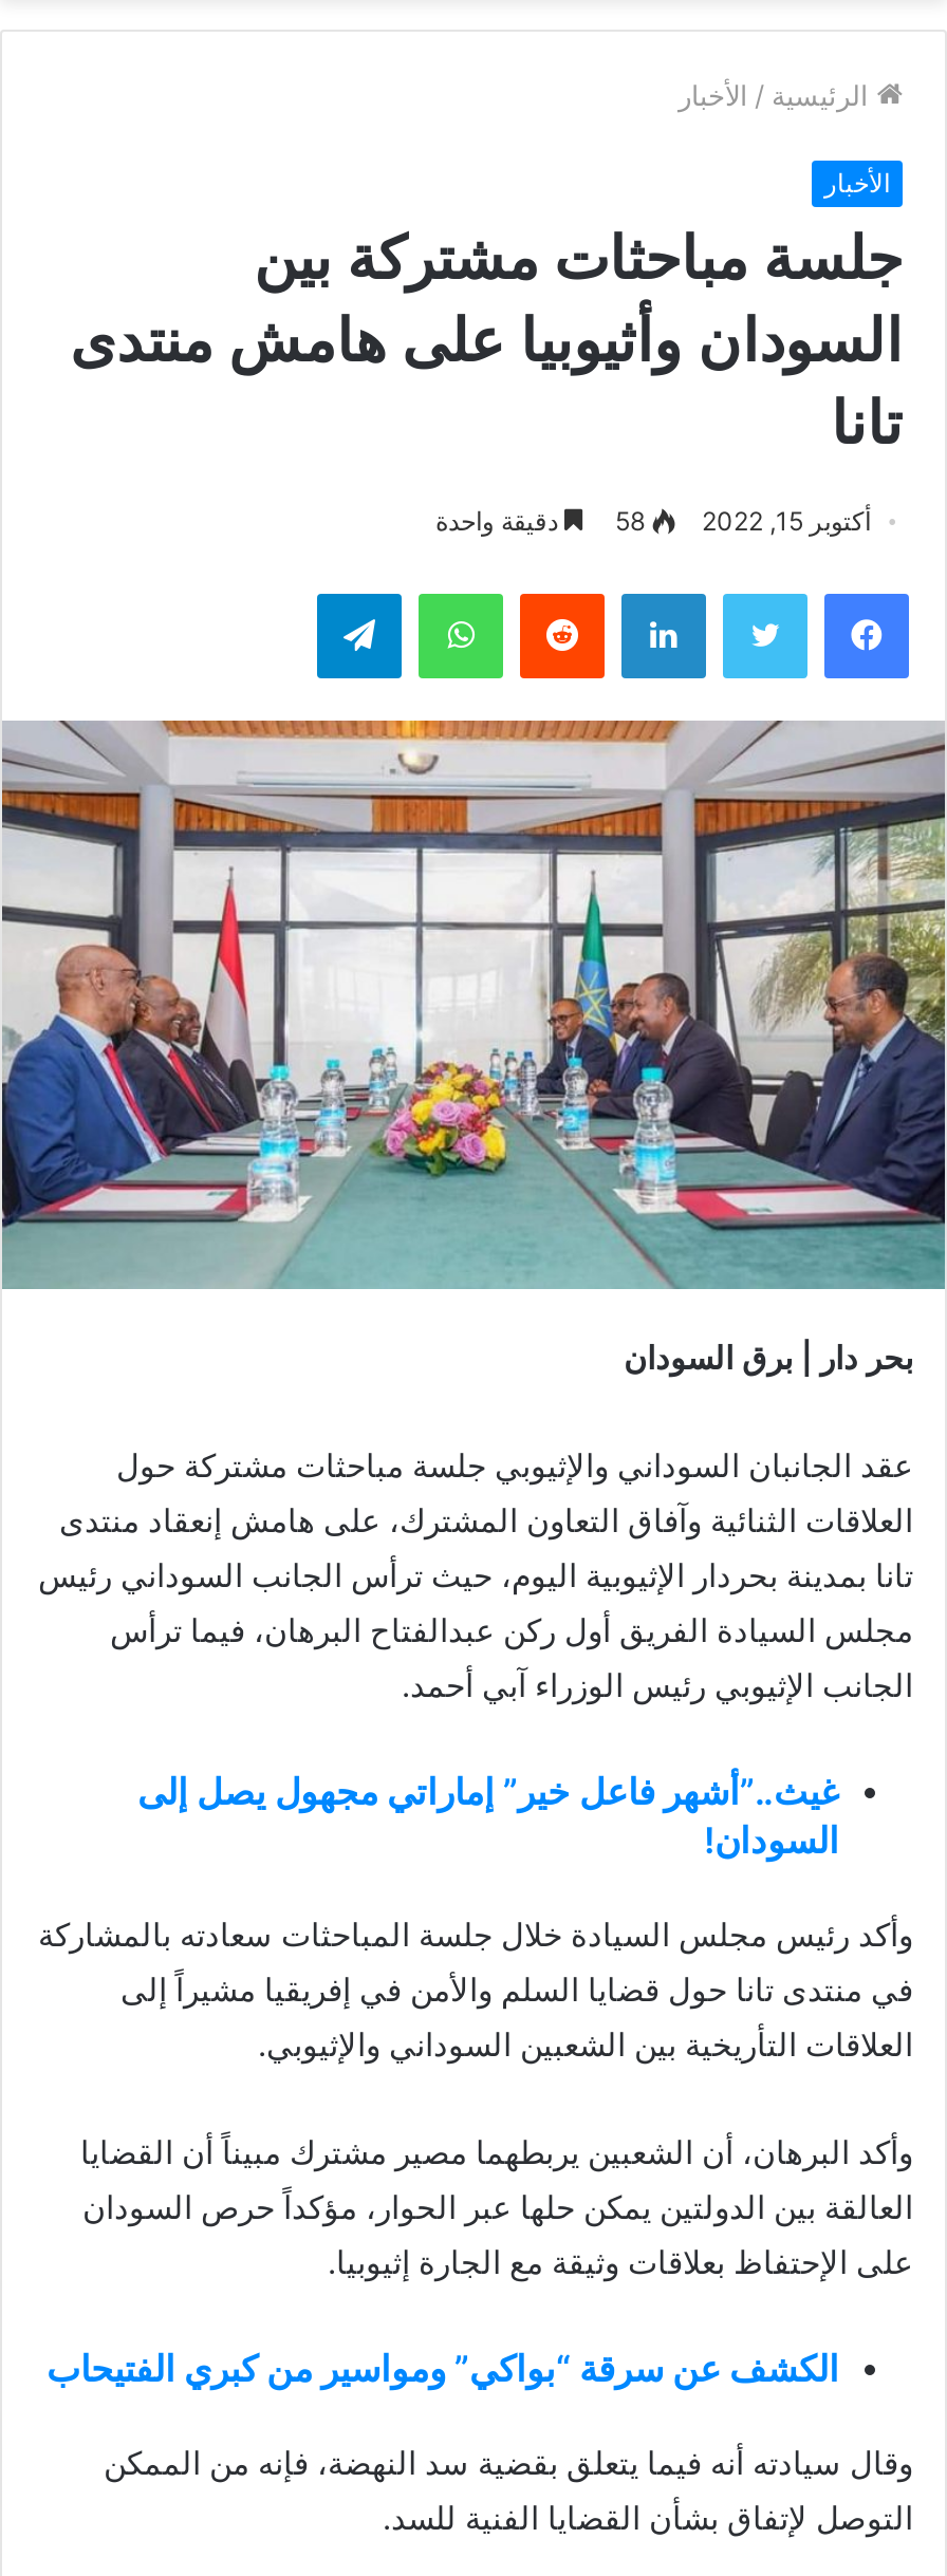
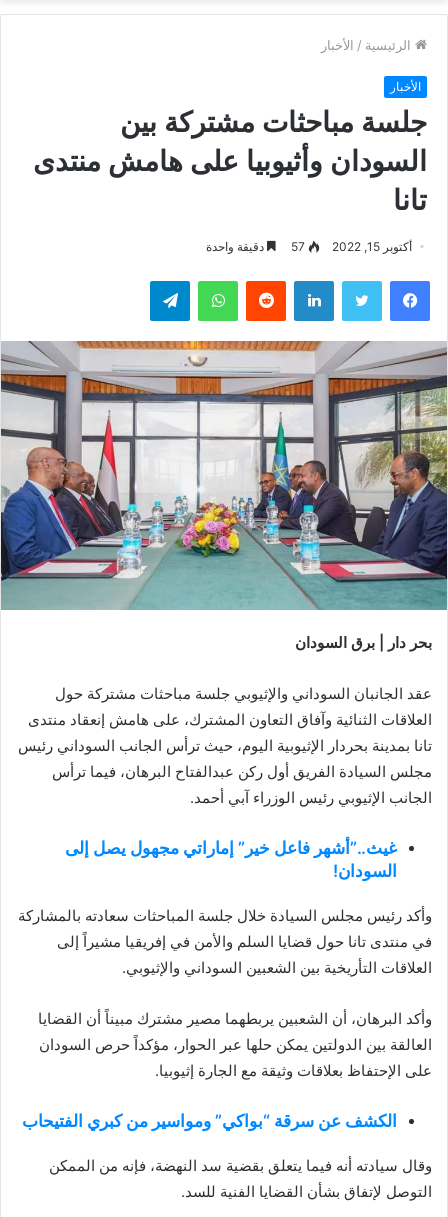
- 58 دقيقة واحدة
+ 57 دقيقة واحدة
